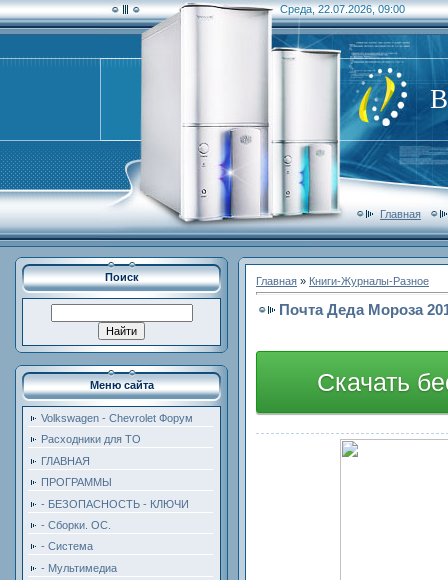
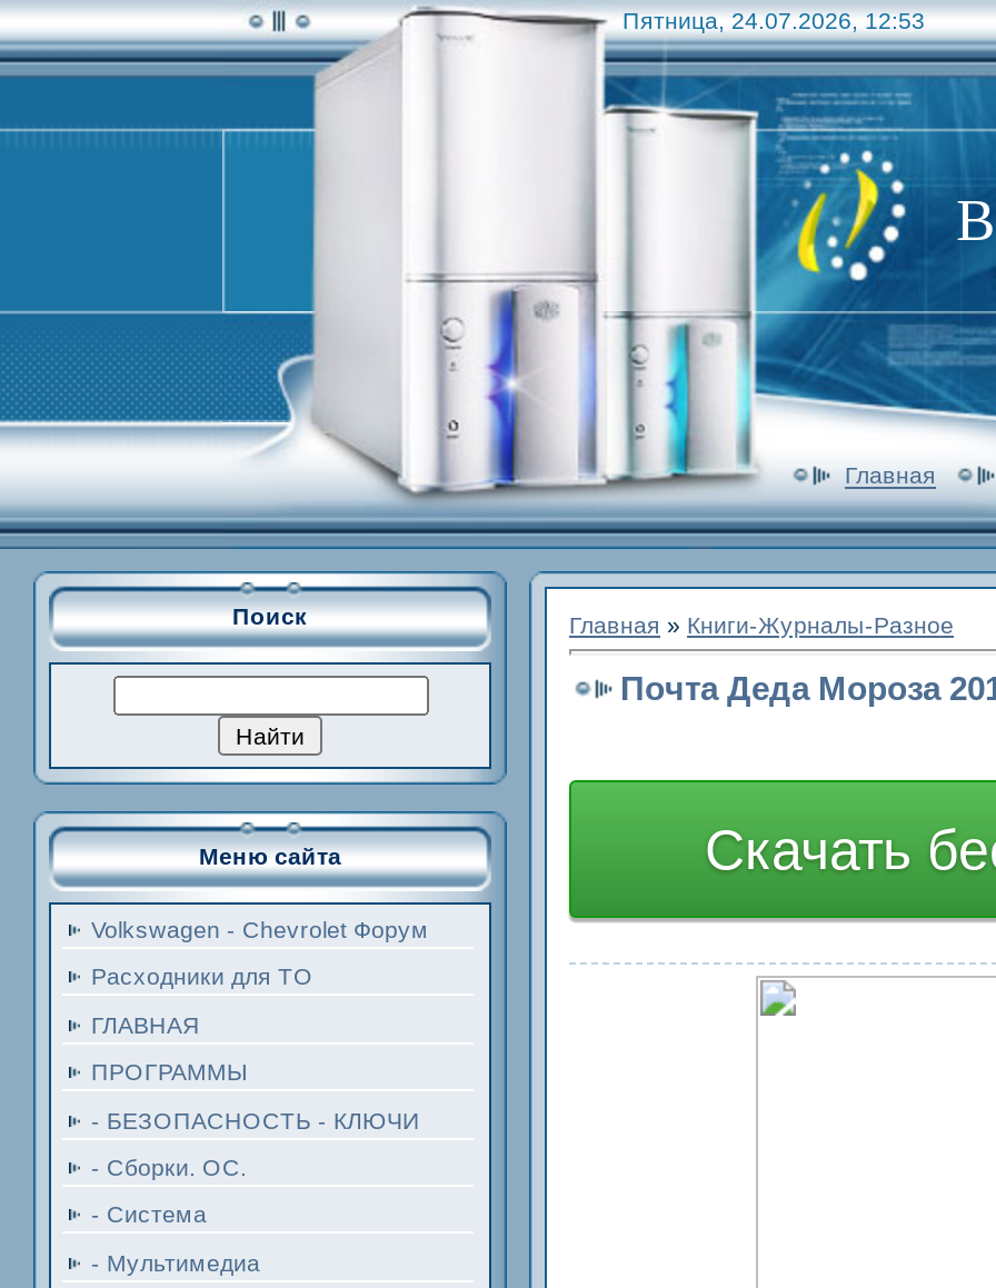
- Среда, 22.07.2026, 09:00
+ Пятница, 24.07.2026, 12:53
